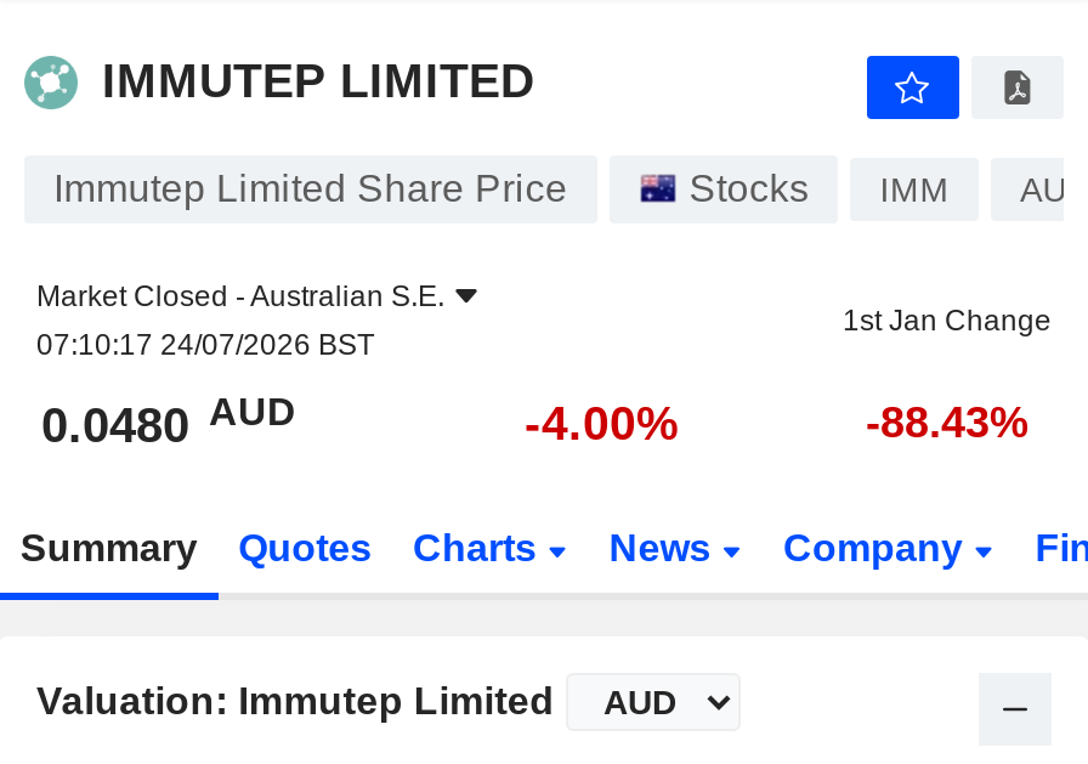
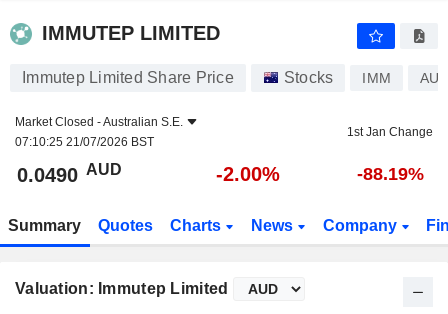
- 07:10:17 24/07/2026 BST
+ 07:10:25 21/07/2026 BST

- 0.0480 AUD
+ 0.0490 AUD

- -4.00%
+ -2.00%

- -88.43%
+ -88.19%
